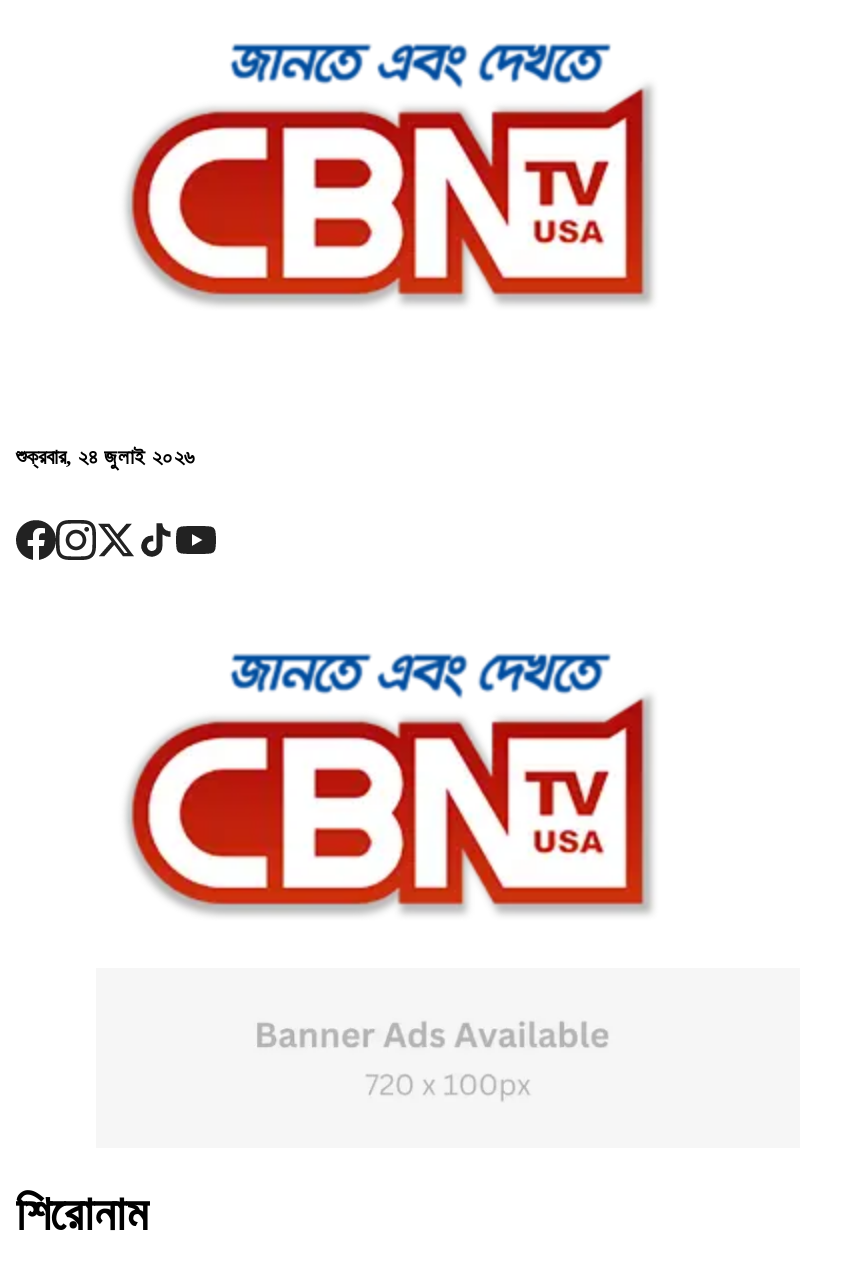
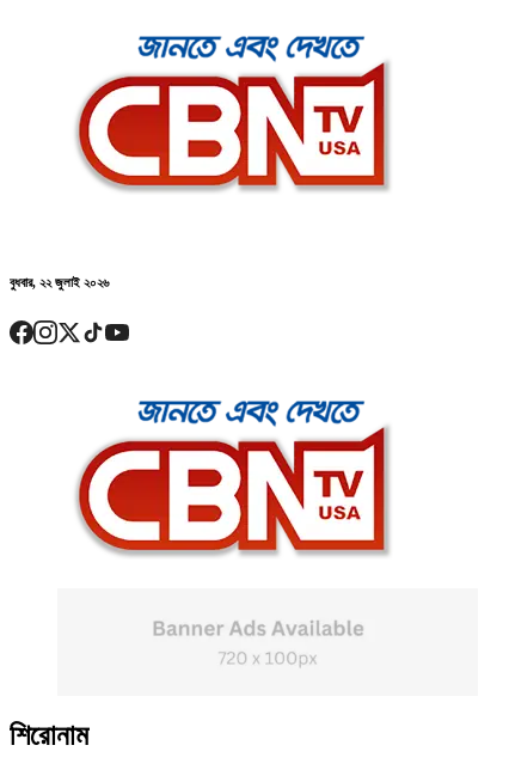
- শুক্রবার, ২৪ জুলাই ২০২৬
+ বুধবার, ২২ জুলাই ২০২৬
